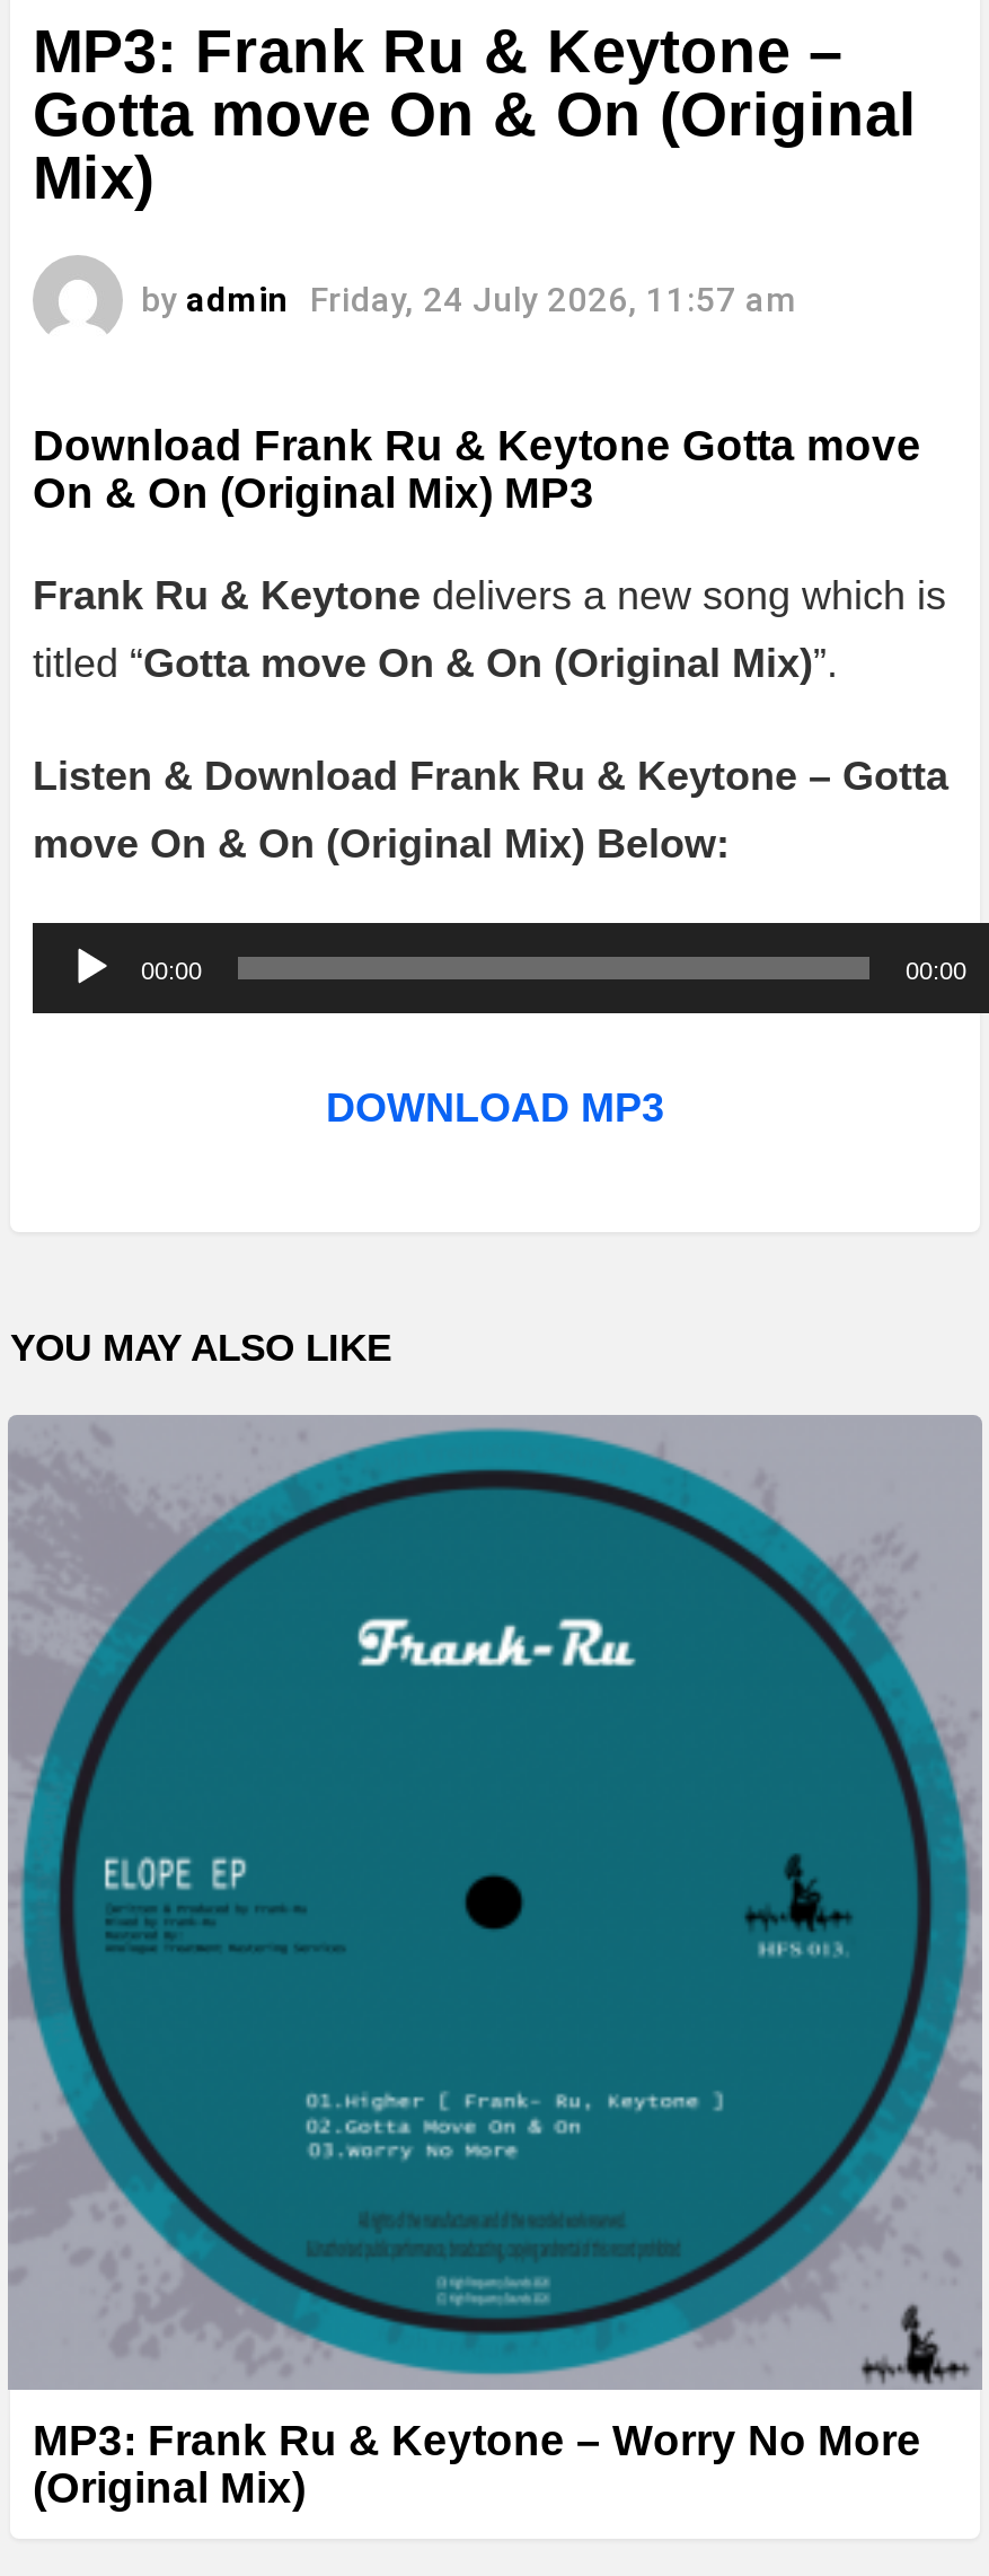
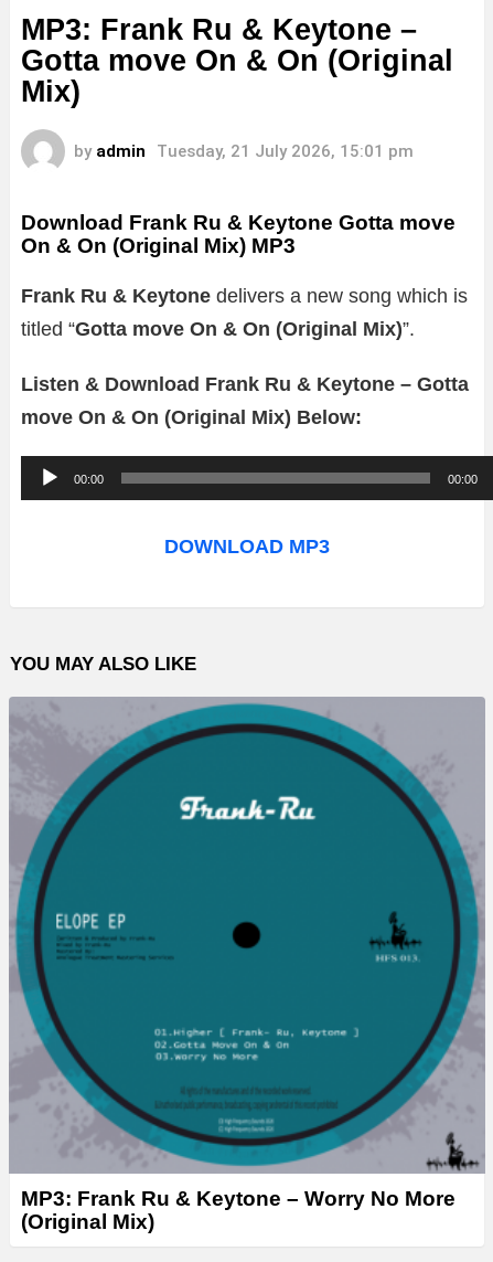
- by admin Friday, 24 July 2026, 11:57 am
+ by admin Tuesday, 21 July 2026, 15:01 pm
